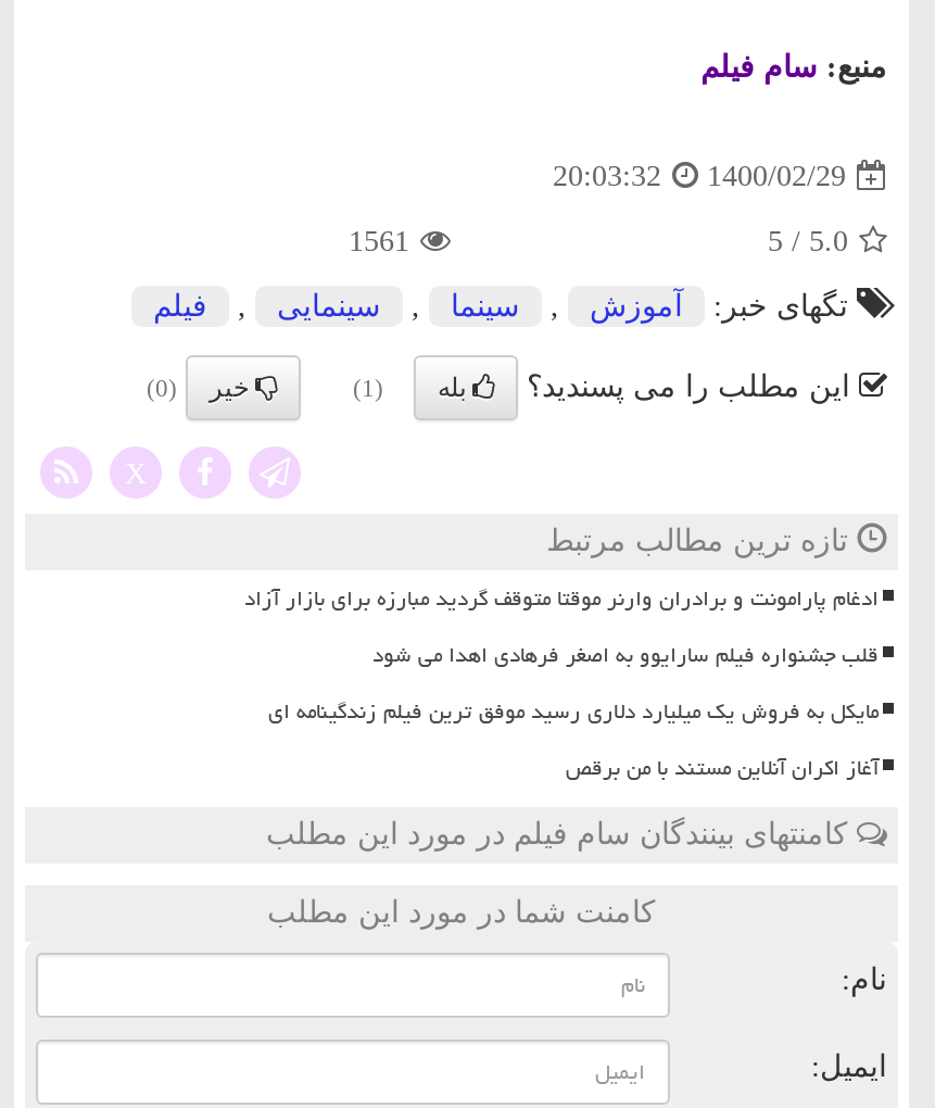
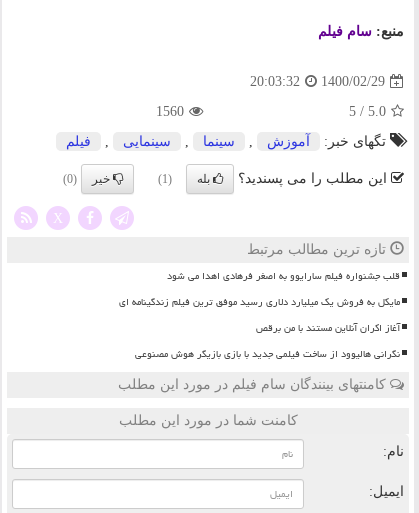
- 1561
+ 1560

- ادغام پارامونت و برادران وارنر موقتا متوقف گردید مبارزه برای بازار آزاد

moved up: قلب جشنواره فیلم سارایوو به اصغر فرهادی اهدا می شود | مایکل به فروش یک میلیارد دلاری رسید موفق ترین فیلم زندگینامه ای | آغاز اکران آنلاین مستند با من برقص

+ نگرانی هالیوود از ساخت فیلمی جدید با بازی بازیگر هوش مصنوعی
